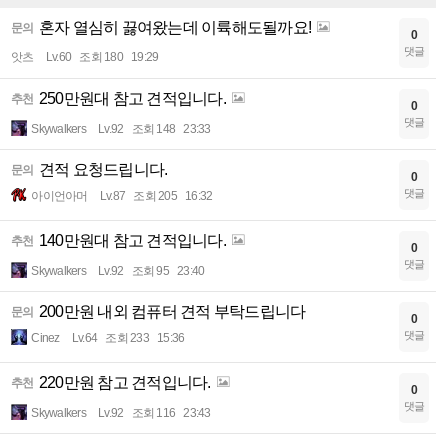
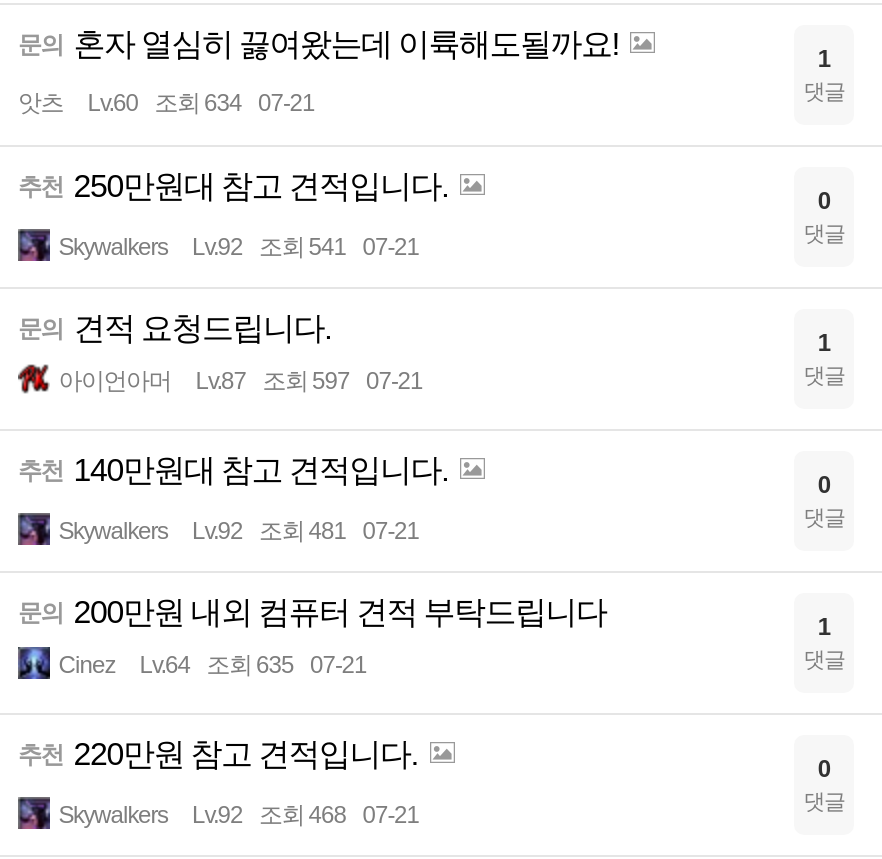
- 0
+ 1

- 앗츠 Lv.60 조회 180 19:29
+ 앗츠 Lv.60 조회 634 07-21

- Skywalkers Lv.92 조회 148 23:33
+ Skywalkers Lv.92 조회 541 07-21

- 0
+ 1

- 아이언아머 Lv.87 조회 205 16:32
+ 아이언아머 Lv.87 조회 597 07-21

- Skywalkers Lv.92 조회 95 23:40
+ Skywalkers Lv.92 조회 481 07-21

- 0
+ 1

- Cinez Lv.64 조회 233 15:36
+ Cinez Lv.64 조회 635 07-21

- Skywalkers Lv.92 조회 116 23:43
+ Skywalkers Lv.92 조회 468 07-21
